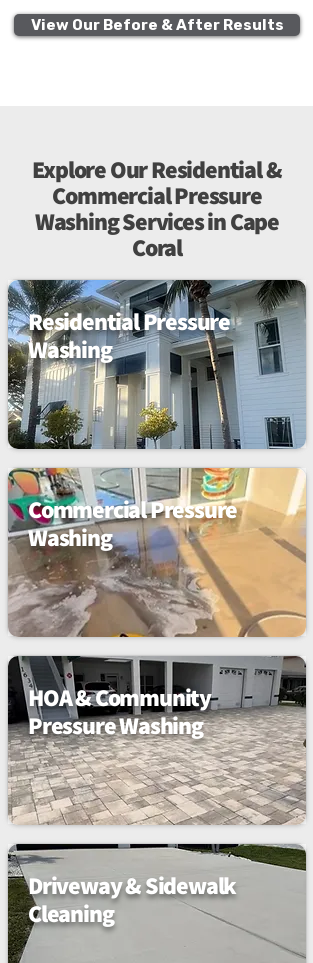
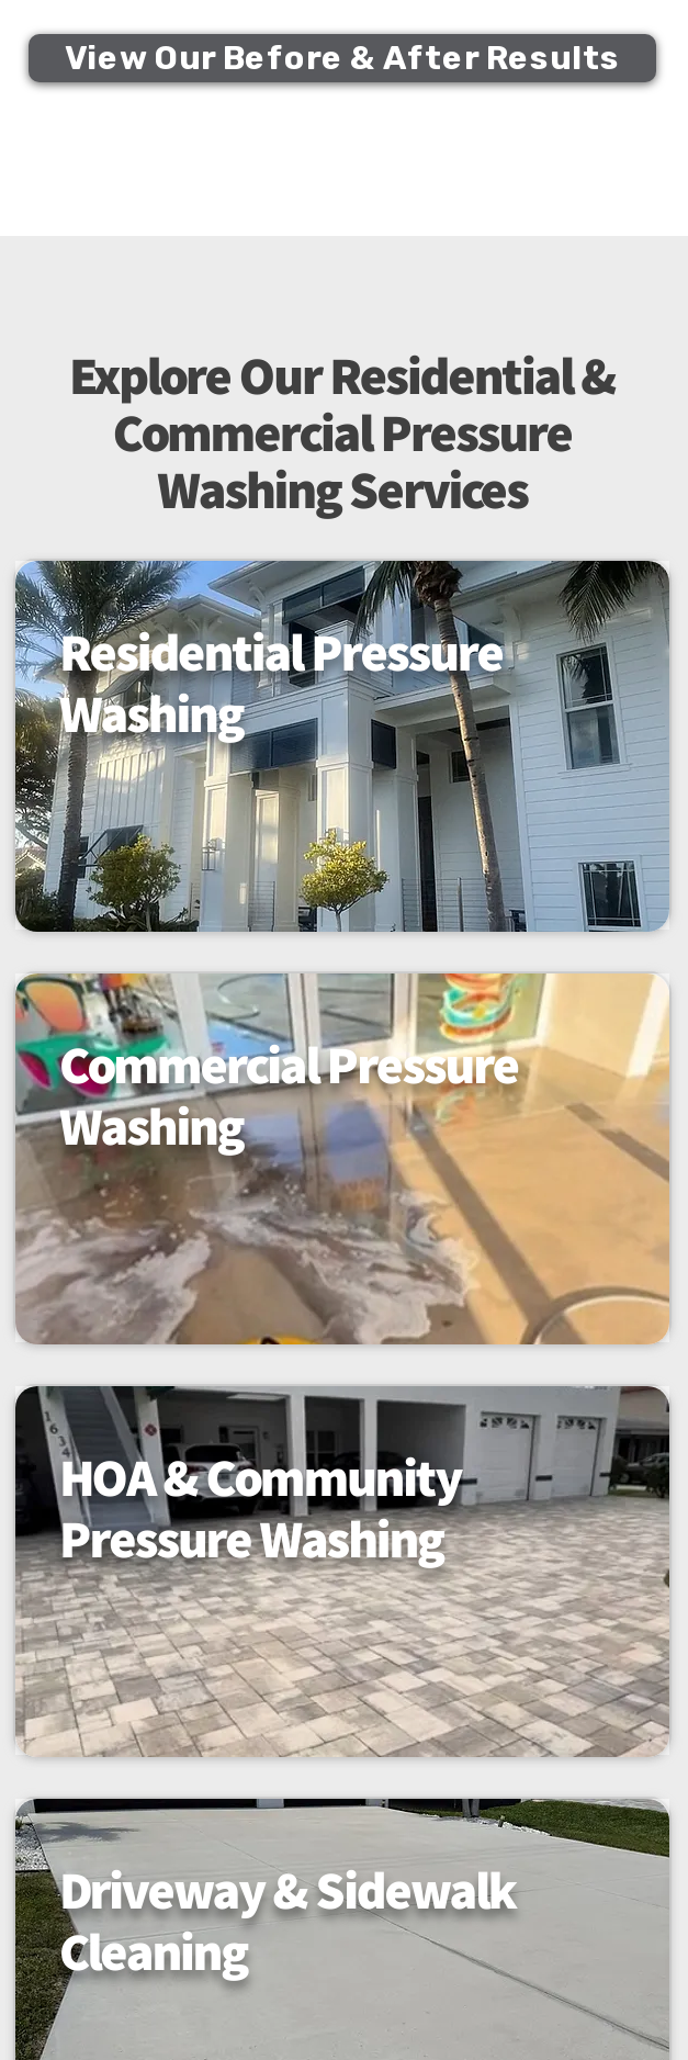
- Washing Services in Cape
- Coral
+ Washing Services
